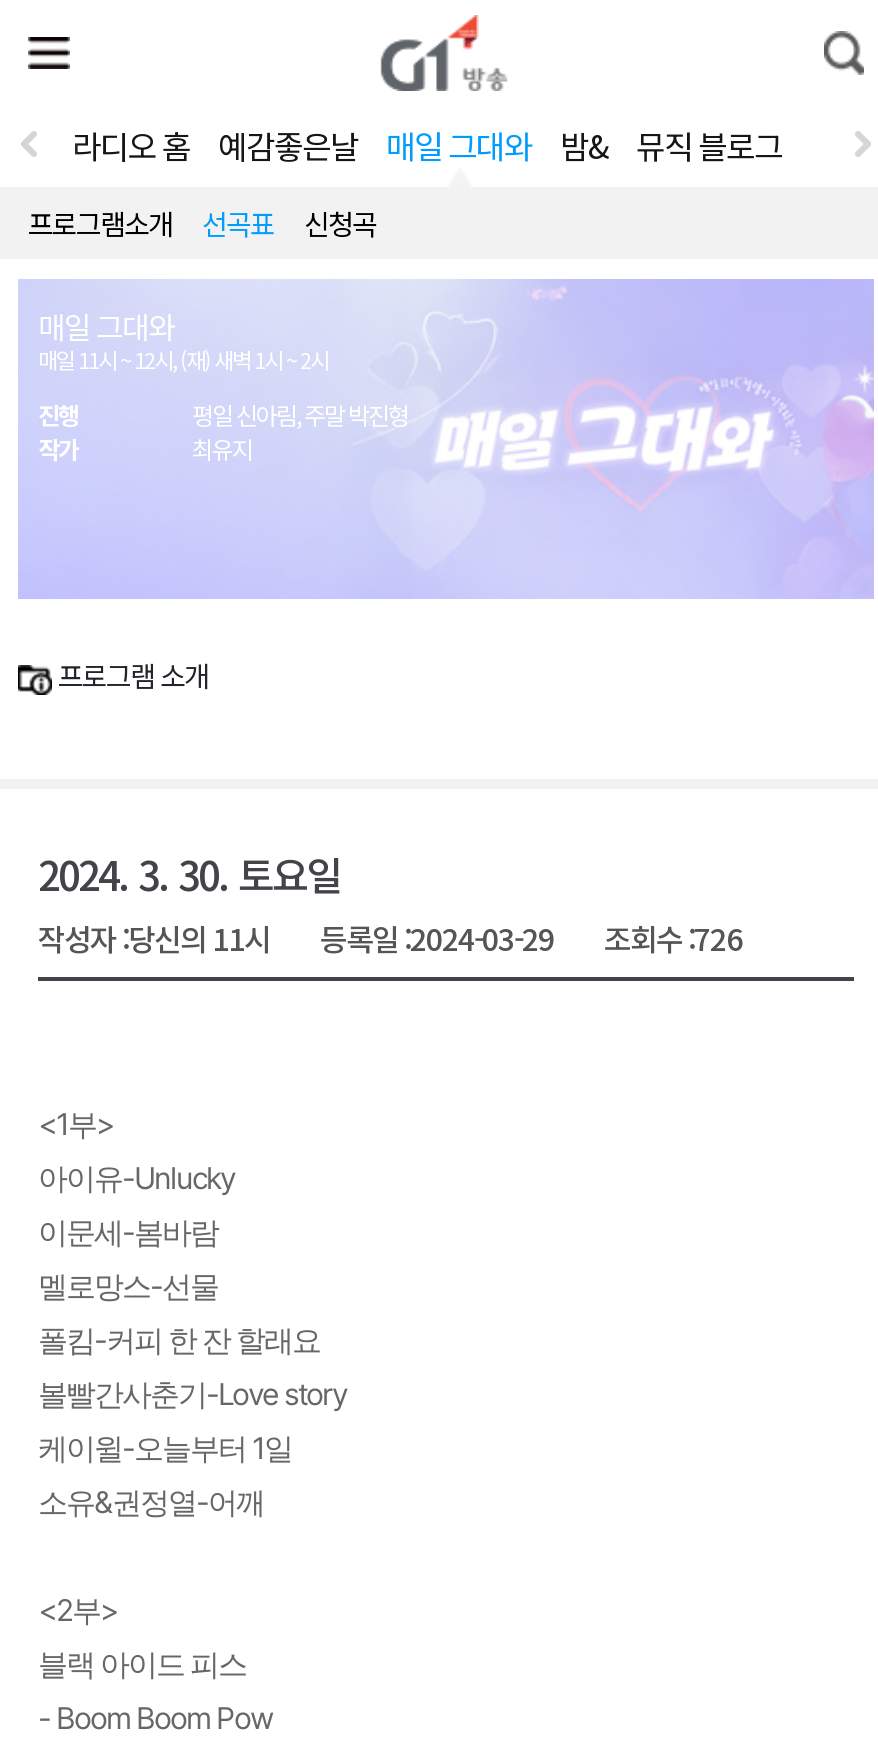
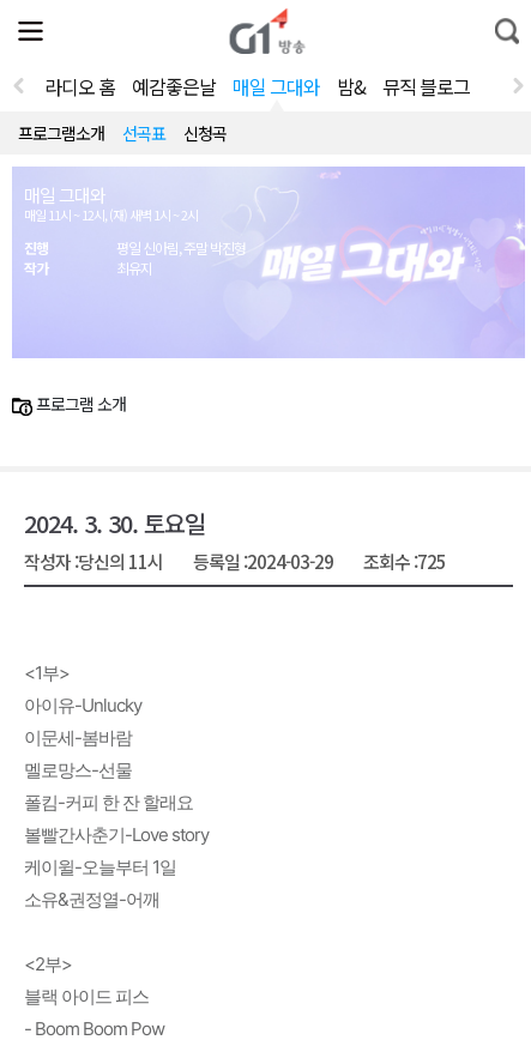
- 작성자 : 당신의 11시 등록일 : 2024-03-29 조회수 : 726
+ 작성자 : 당신의 11시 등록일 : 2024-03-29 조회수 : 725
